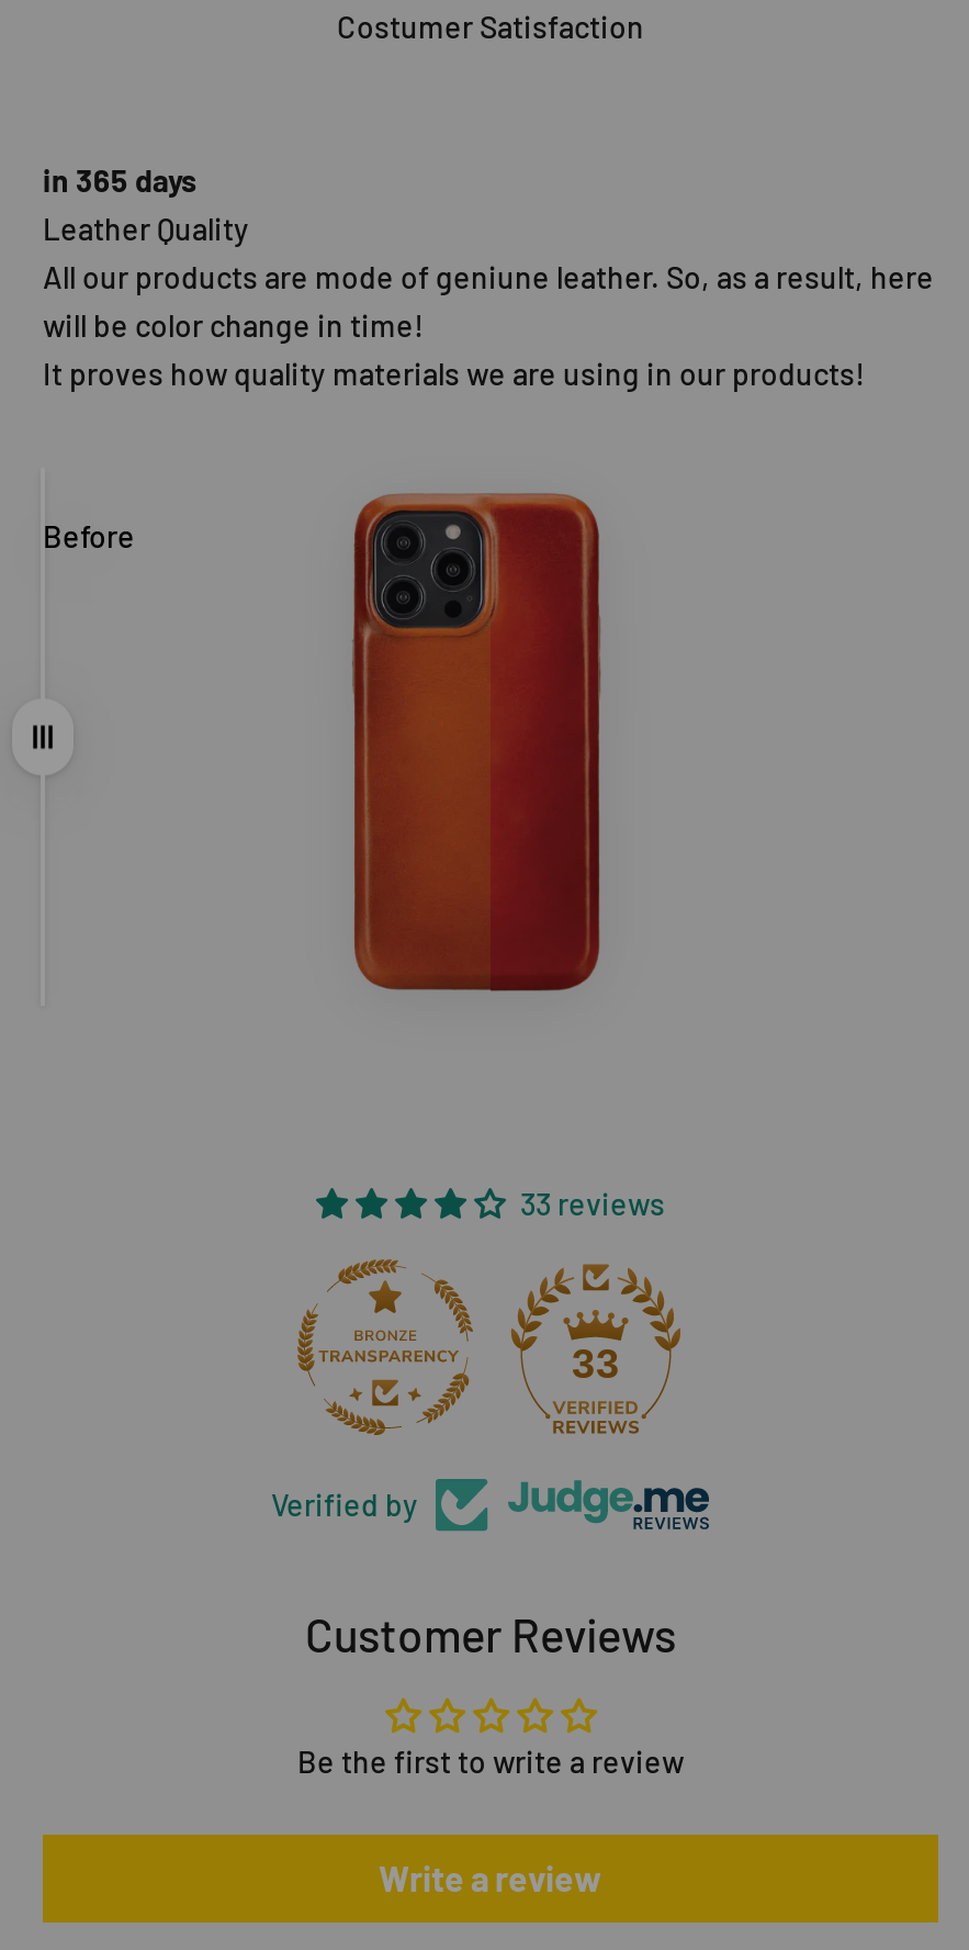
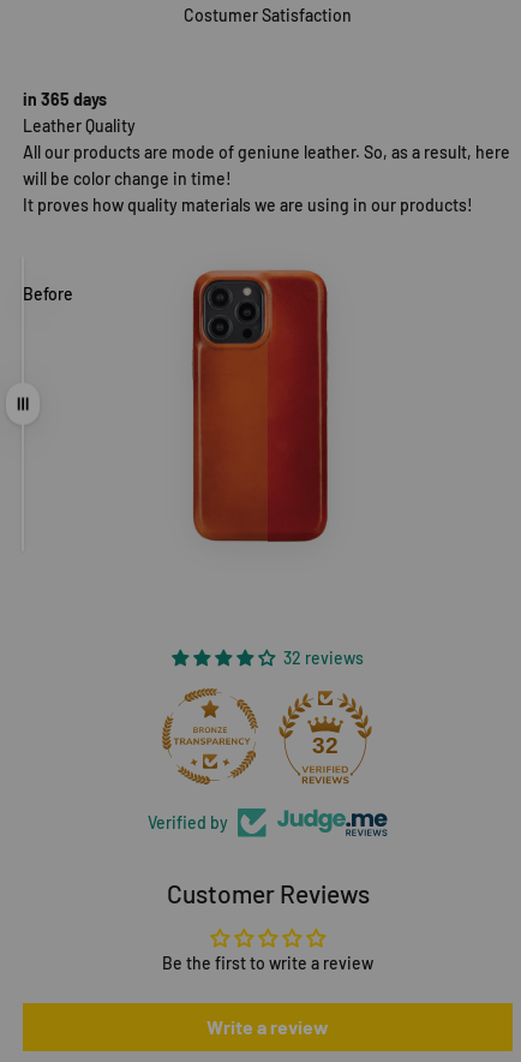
- 33 reviews
+ 32 reviews

- 33
+ 32
